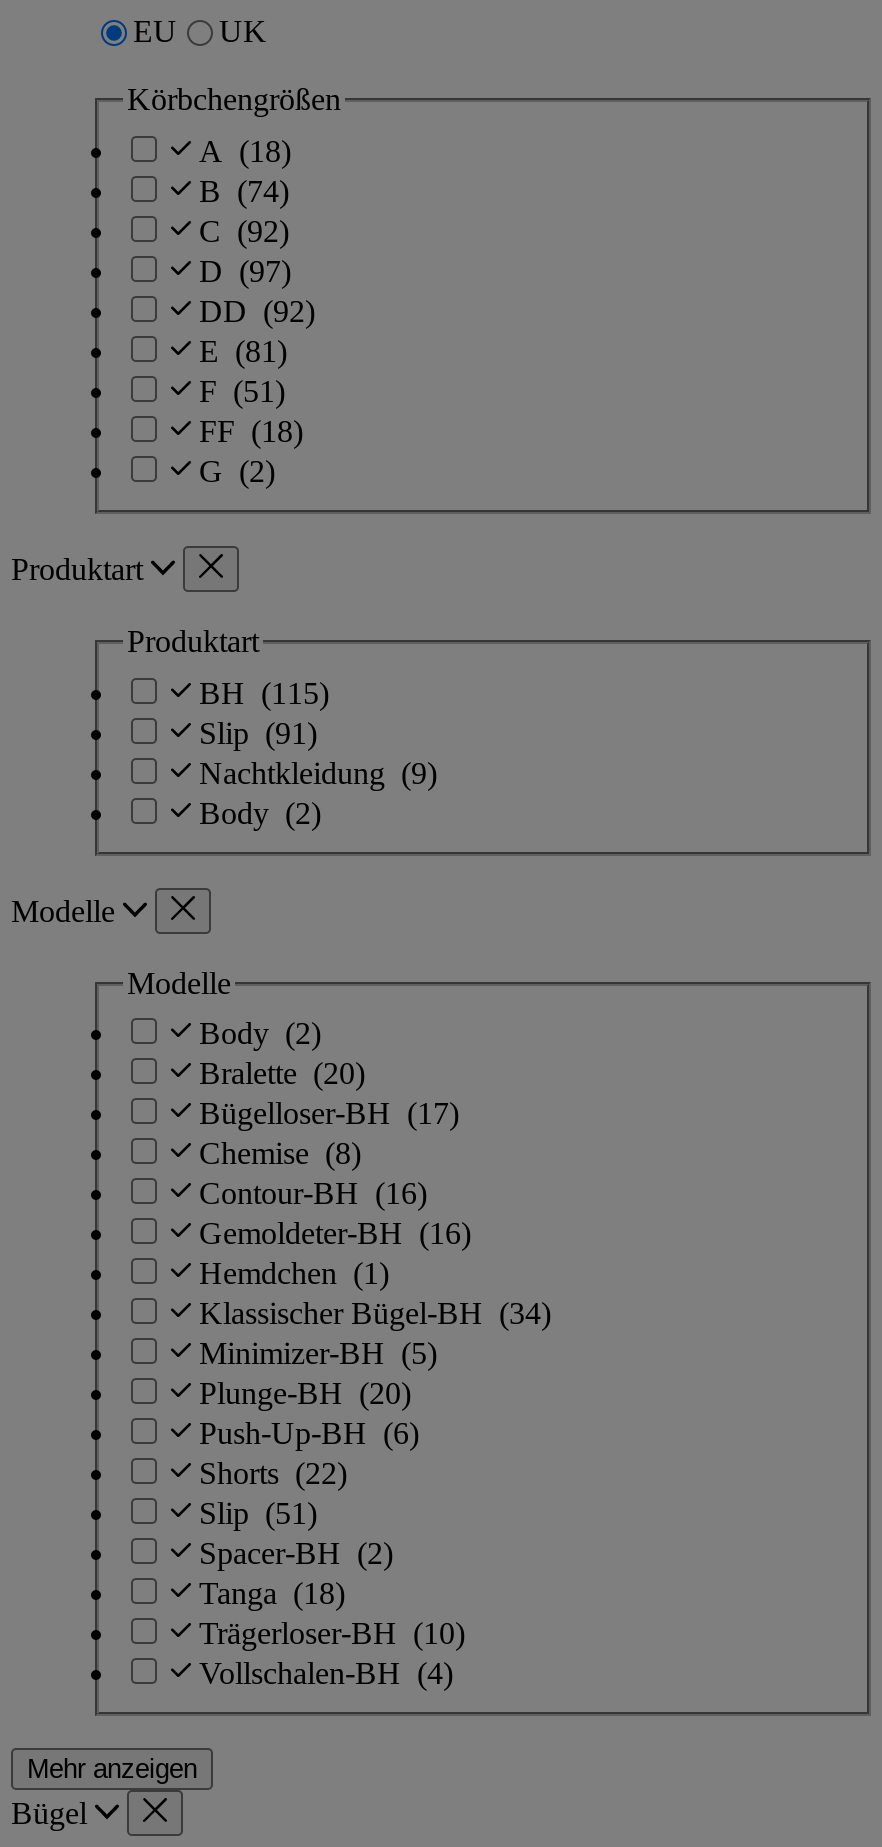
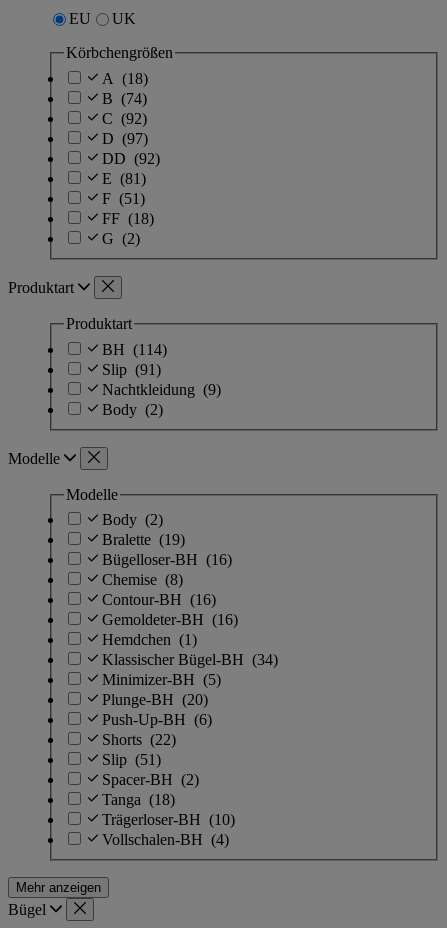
- BH (115)
+ BH (114)

- Bralette (20)
+ Bralette (19)

- Bügelloser-BH (17)
+ Bügelloser-BH (16)
